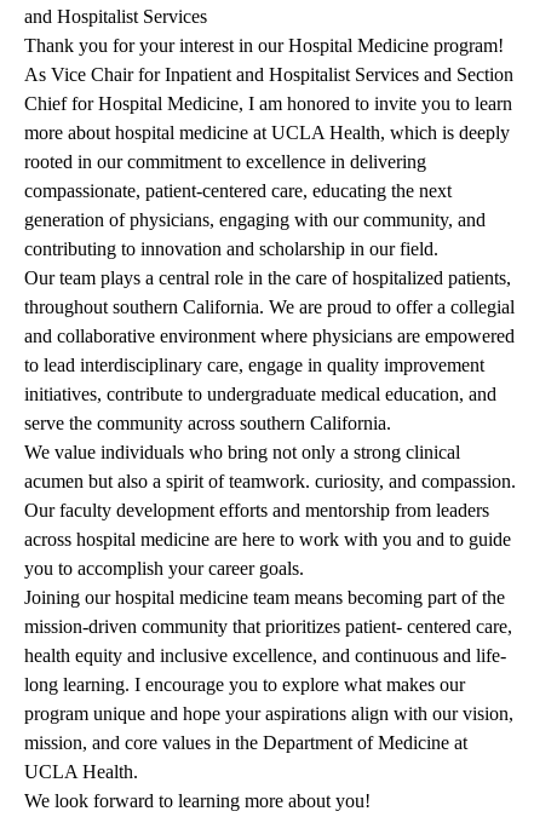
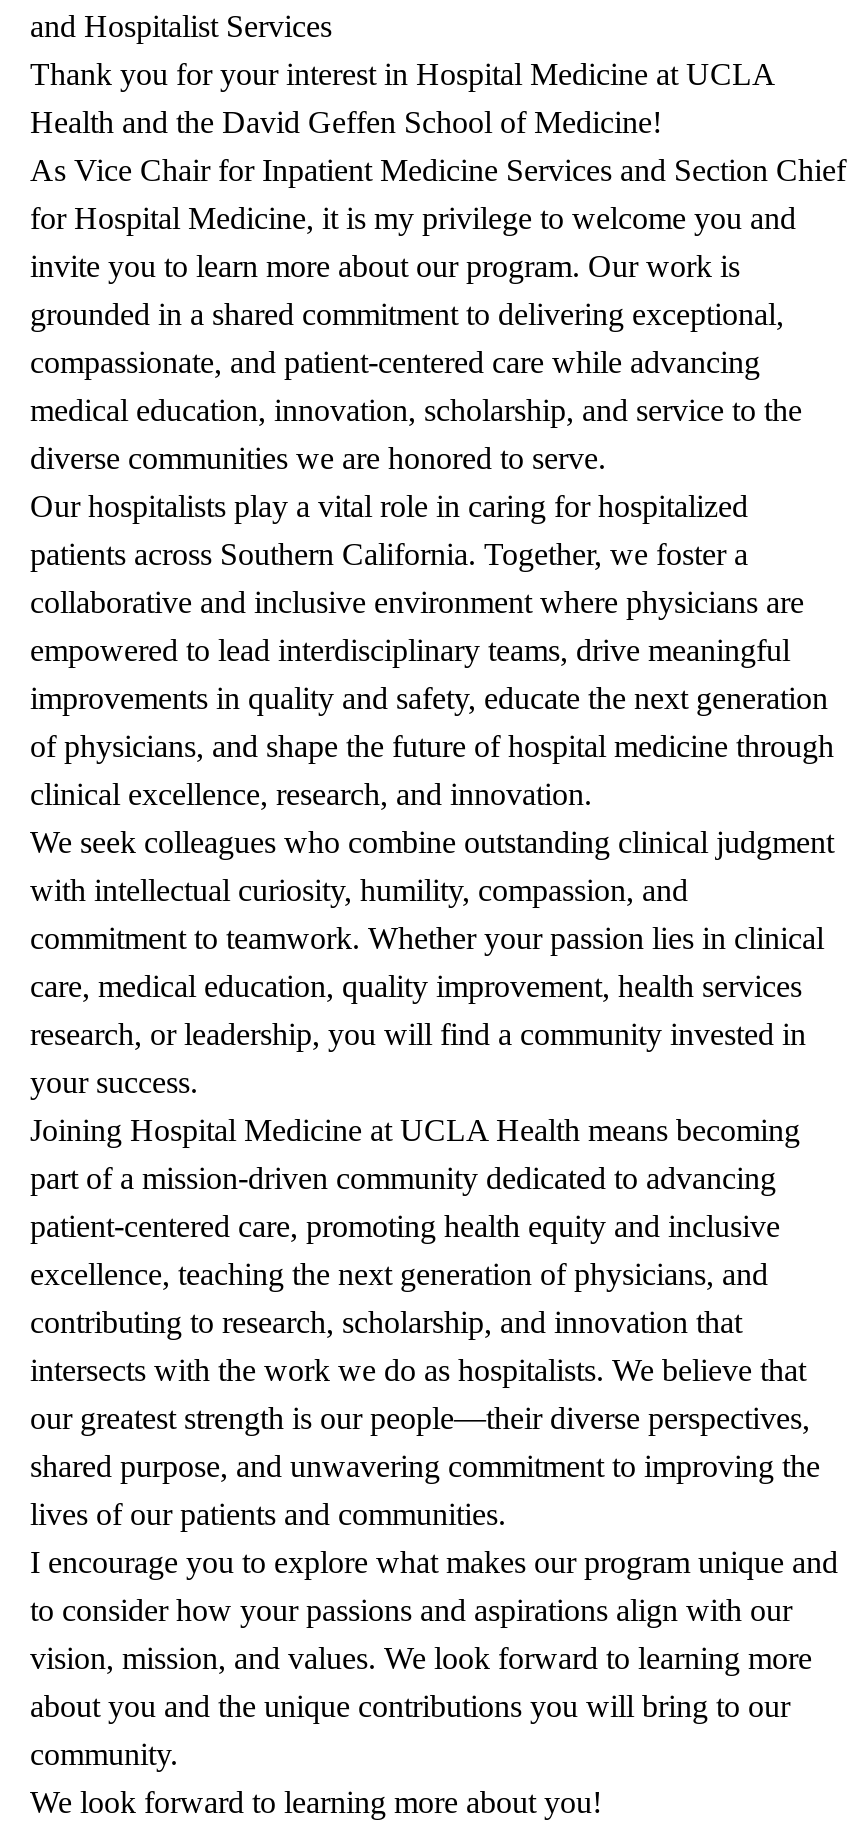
- Thank you for your interest in our Hospital Medicine program!
- As Vice Chair for Inpatient and Hospitalist Services and Section
- Chief for Hospital Medicine, I am honored to invite you to learn
- more about hospital medicine at UCLA Health, which is deeply
- rooted in our commitment to excellence in delivering
- compassionate, patient-centered care, educating the next
- generation of physicians, engaging with our community, and
- contributing to innovation and scholarship in our field.
- Our team plays a central role in the care of hospitalized patients,
- throughout southern California. We are proud to offer a collegial
- and collaborative environment where physicians are empowered
- to lead interdisciplinary care, engage in quality improvement
- initiatives, contribute to undergraduate medical education, and
- serve the community across southern California.
- We value individuals who bring not only a strong clinical
- acumen but also a spirit of teamwork. curiosity, and compassion.
- Our faculty development efforts and mentorship from leaders
- across hospital medicine are here to work with you and to guide
- you to accomplish your career goals.
- Joining our hospital medicine team means becoming part of the
- mission-driven community that prioritizes patient- centered care,
- health equity and inclusive excellence, and continuous and life-
- long learning. I encourage you to explore what makes our
- program unique and hope your aspirations align with our vision,
- mission, and core values in the Department of Medicine at
- UCLA Health.
+ Thank you for your interest in Hospital Medicine at UCLA
+ Health and the David Geffen School of Medicine!
+ As Vice Chair for Inpatient Medicine Services and Section Chief
+ for Hospital Medicine, it is my privilege to welcome you and
+ invite you to learn more about our program. Our work is
+ grounded in a shared commitment to delivering exceptional,
+ compassionate, and patient-centered care while advancing
+ medical education, innovation, scholarship, and service to the
+ diverse communities we are honored to serve.
+ Our hospitalists play a vital role in caring for hospitalized
+ patients across Southern California. Together, we foster a
+ collaborative and inclusive environment where physicians are
+ empowered to lead interdisciplinary teams, drive meaningful
+ improvements in quality and safety, educate the next generation
+ of physicians, and shape the future of hospital medicine through
+ clinical excellence, research, and innovation.
+ We seek colleagues who combine outstanding clinical judgment
+ with intellectual curiosity, humility, compassion, and
+ commitment to teamwork. Whether your passion lies in clinical
+ care, medical education, quality improvement, health services
+ research, or leadership, you will find a community invested in
+ your success.
+ Joining Hospital Medicine at UCLA Health means becoming
+ part of a mission-driven community dedicated to advancing
+ patient-centered care, promoting health equity and inclusive
+ excellence, teaching the next generation of physicians, and
+ contributing to research, scholarship, and innovation that
+ intersects with the work we do as hospitalists. We believe that
+ our greatest strength is our people—their diverse perspectives,
+ shared purpose, and unwavering commitment to improving the
+ lives of our patients and communities.
+ I encourage you to explore what makes our program unique and
+ to consider how your passions and aspirations align with our
+ vision, mission, and values. We look forward to learning more
+ about you and the unique contributions you will bring to our
+ community.
